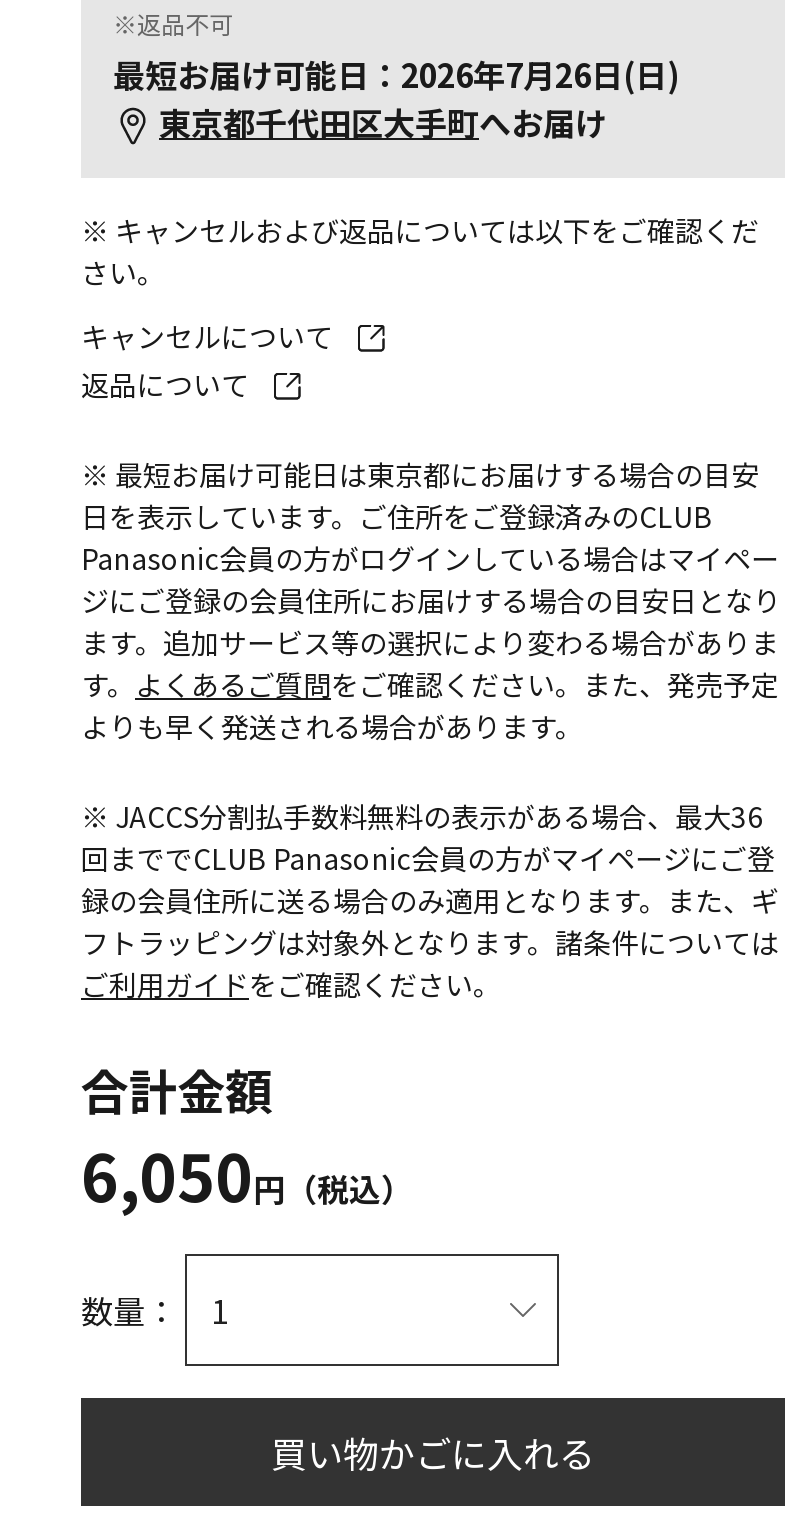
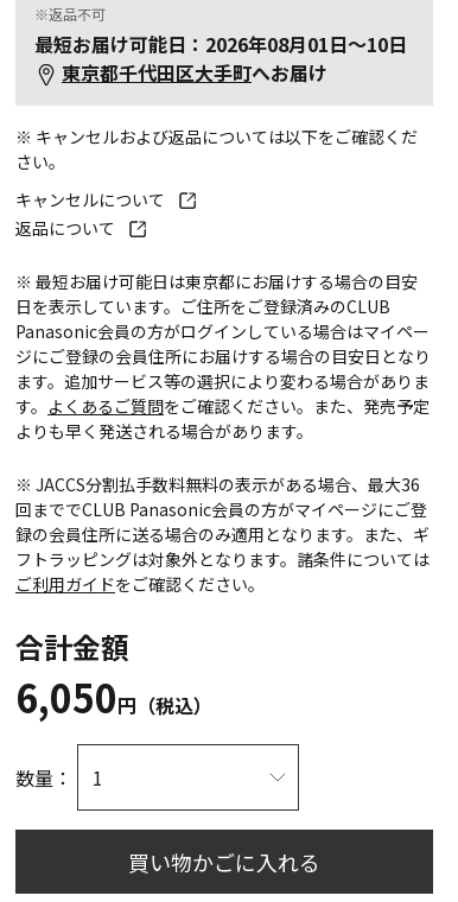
- 最短お届け可能日：2026年7月26日(日)
+ 最短お届け可能日：2026年08月01日～10日
